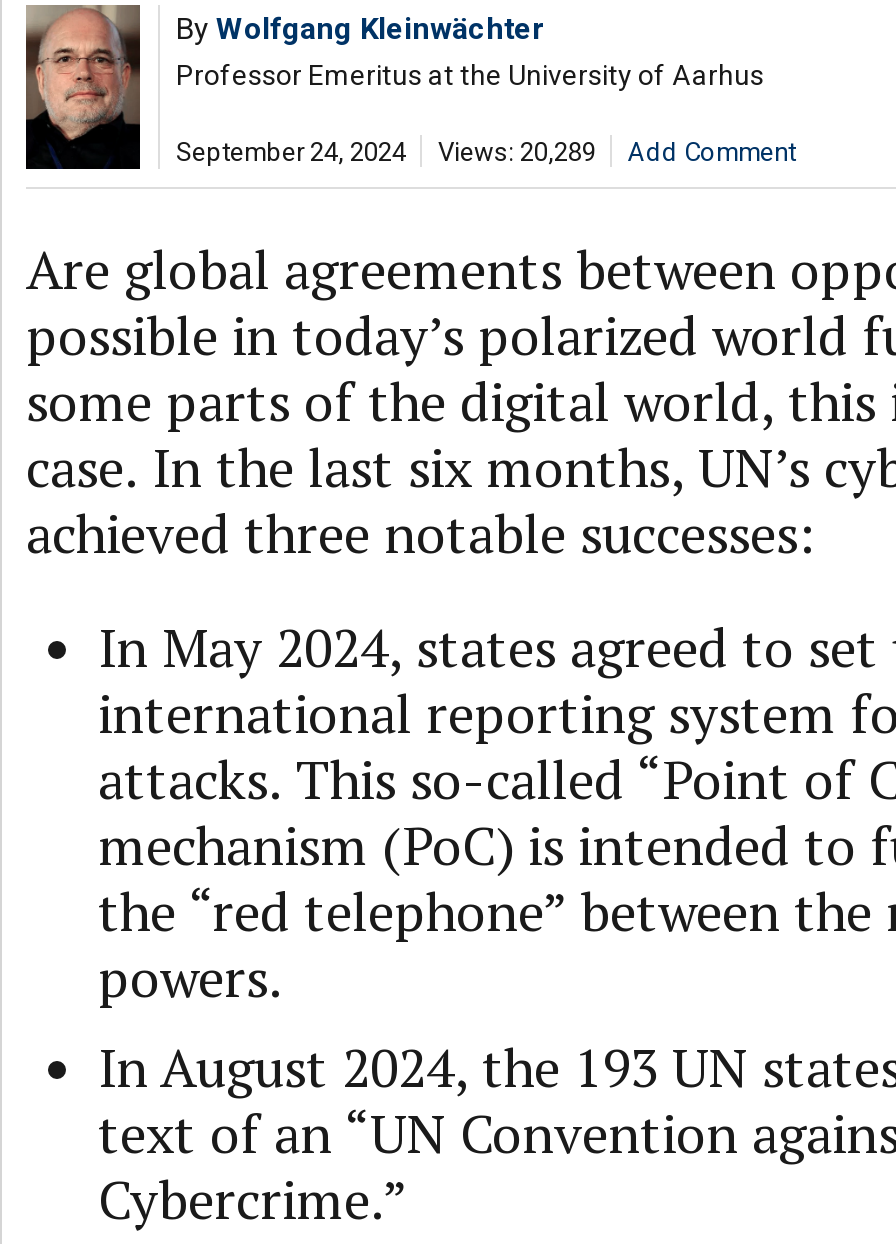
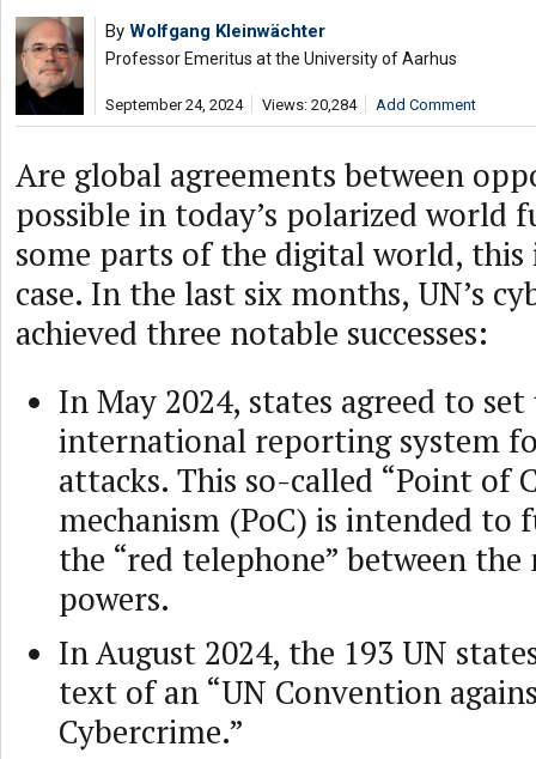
- September 24, 2024 Views: 20,289 Add Comment
+ September 24, 2024 Views: 20,284 Add Comment
